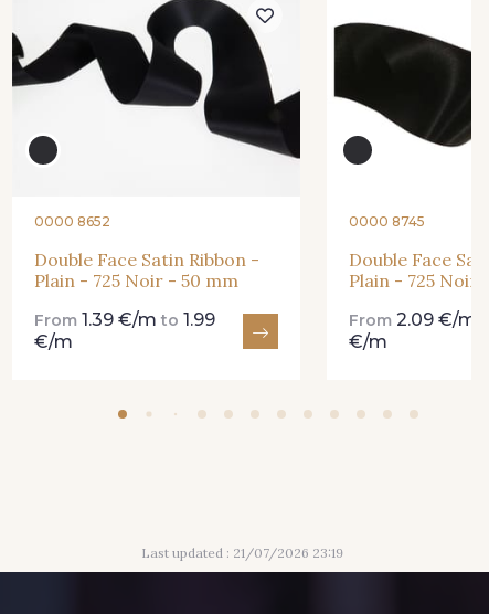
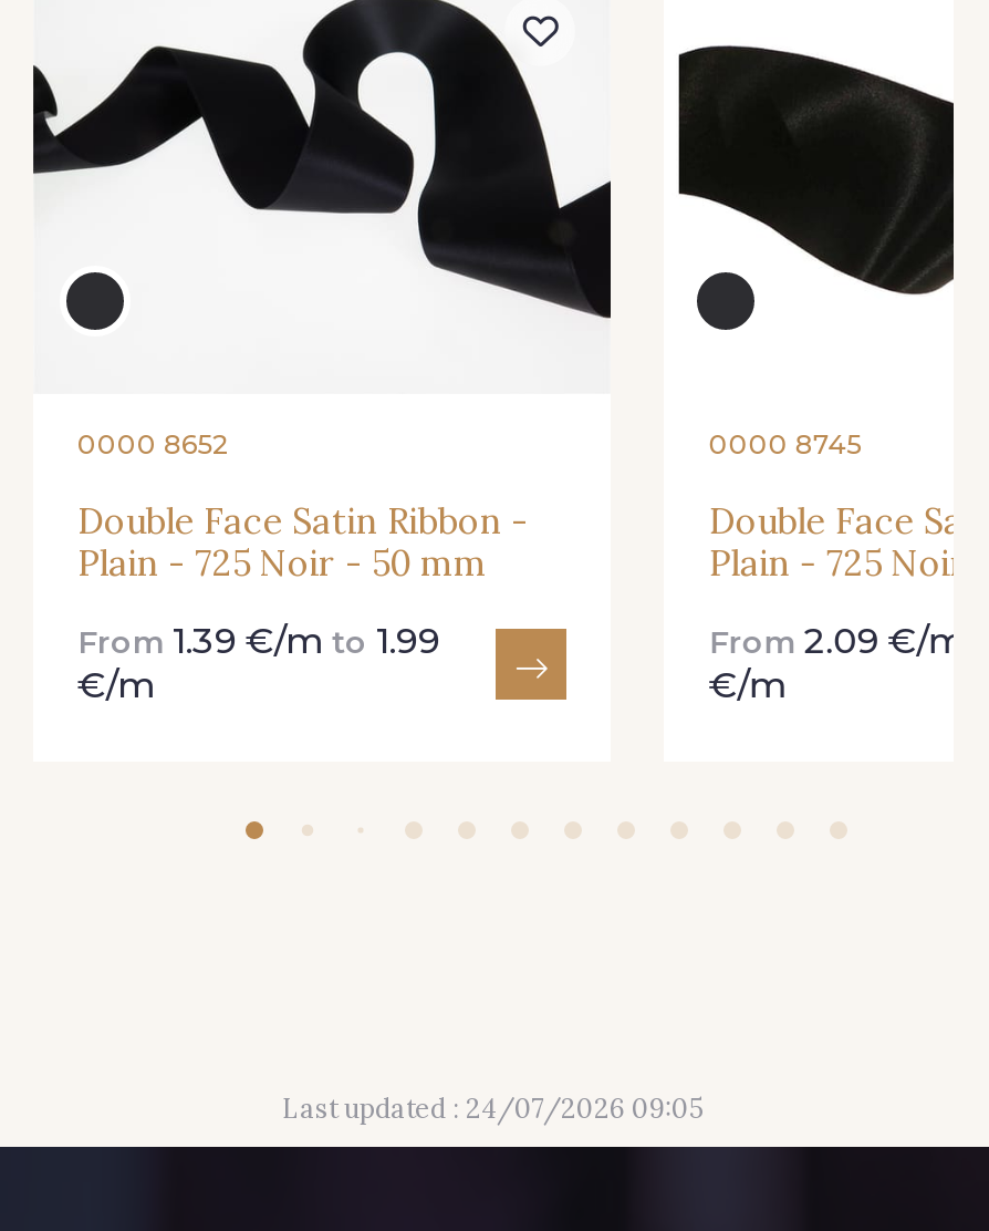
- Last updated : 21/07/2026 23:19
+ Last updated : 24/07/2026 09:05
